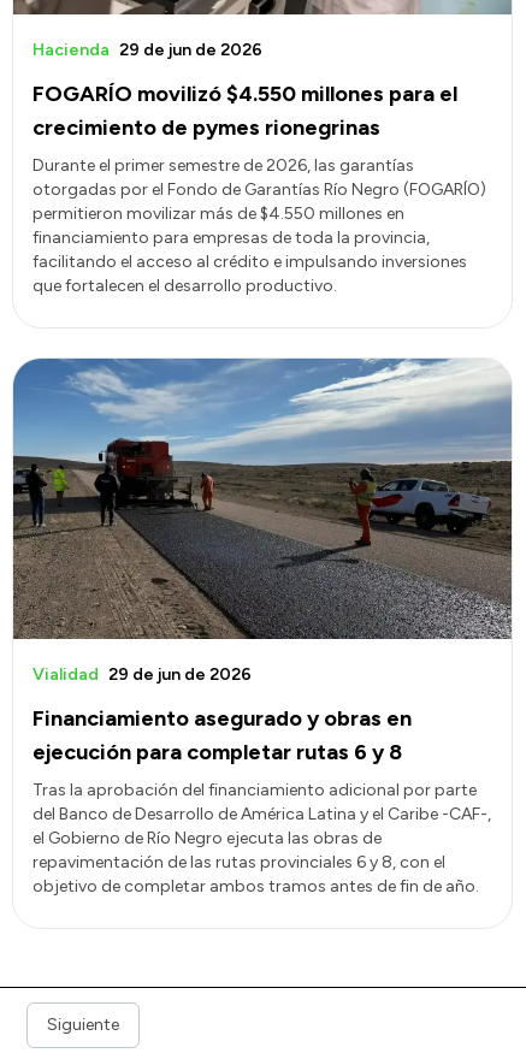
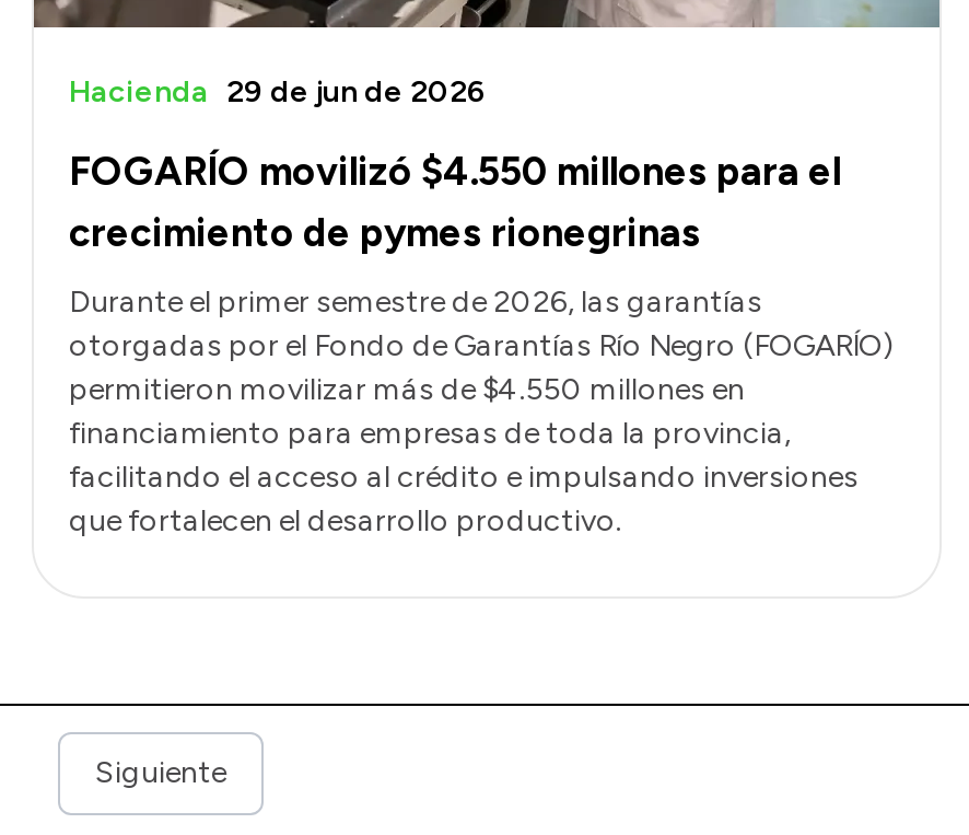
- [image]
- Vialidad 29 de jun de 2026

- Financiamiento asegurado y obras en
- ejecución para completar rutas 6 y 8

- Tras la aprobación del financiamiento adicional por parte
- del Banco de Desarrollo de América Latina y el Caribe -CAF-,
- el Gobierno de Río Negro ejecuta las obras de
- repavimentación de las rutas provinciales 6 y 8, con el
- objetivo de completar ambos tramos antes de fin de año.
